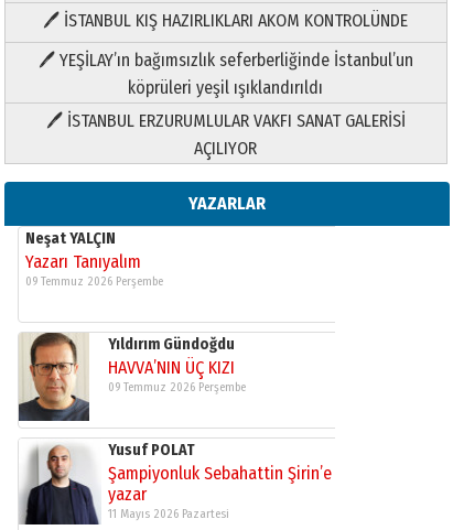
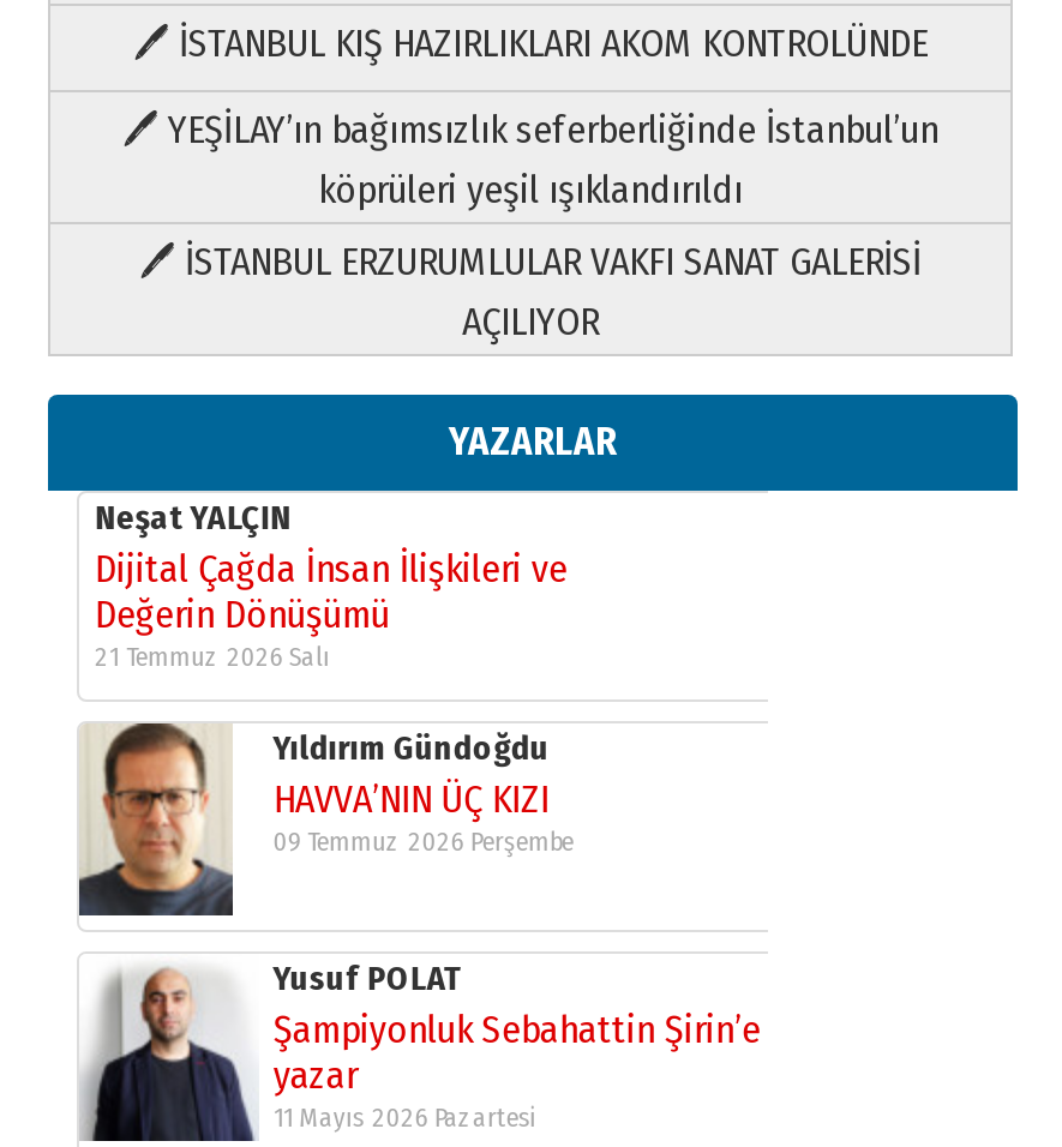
- Yazarı Tanıyalım
- 09 Temmuz 2026 Perşembe
+ Dijital Çağda İnsan İlişkileri ve
+ Değerin Dönüşümü
+ 21 Temmuz 2026 Salı
